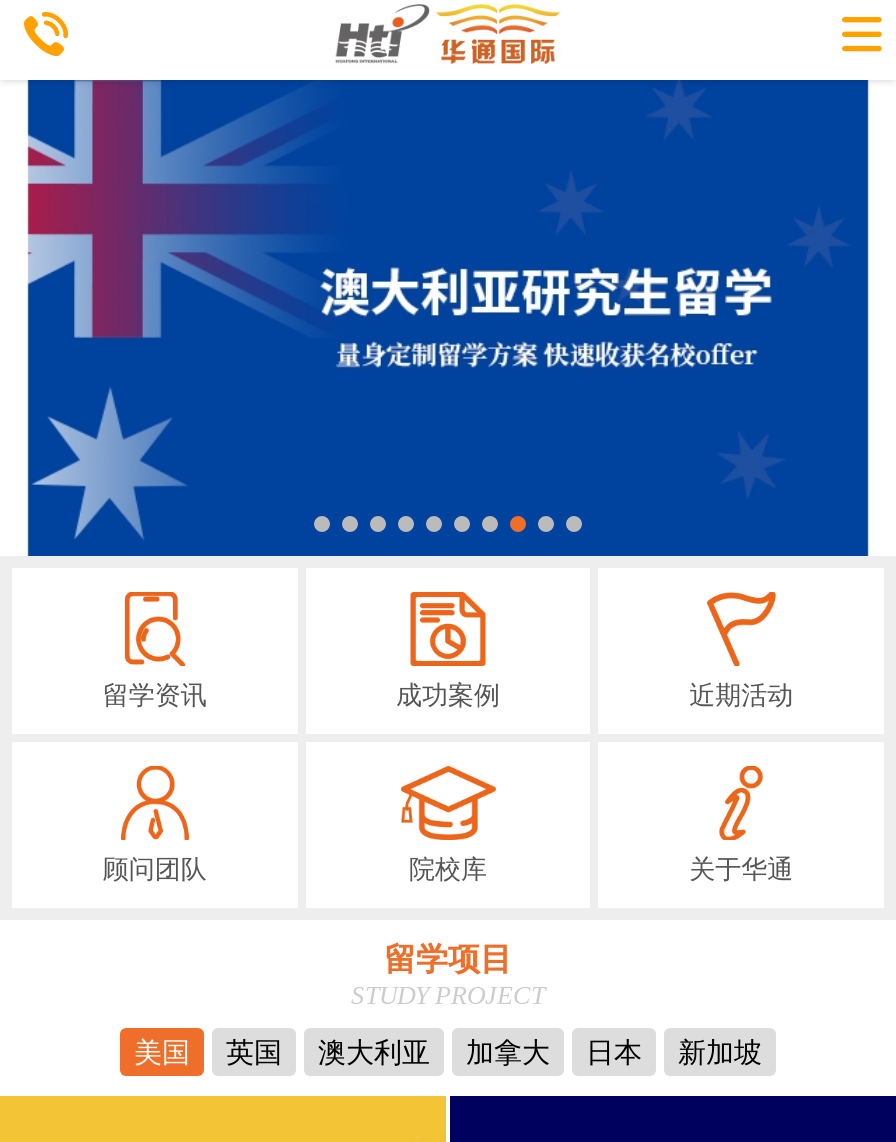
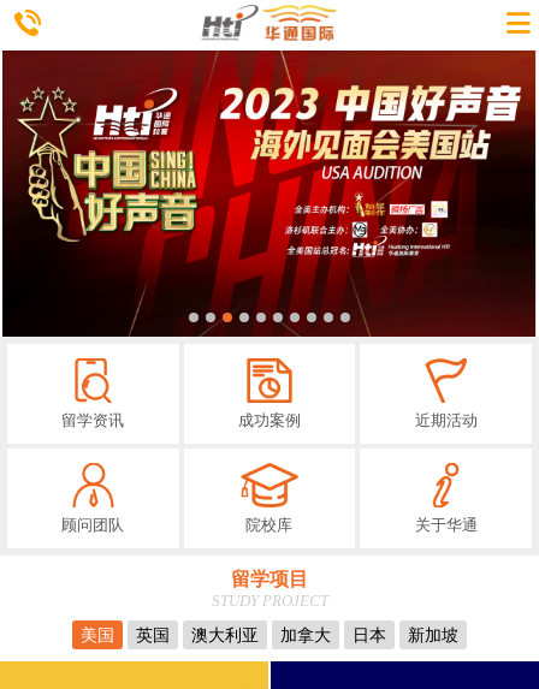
- [image]
+ [image]
